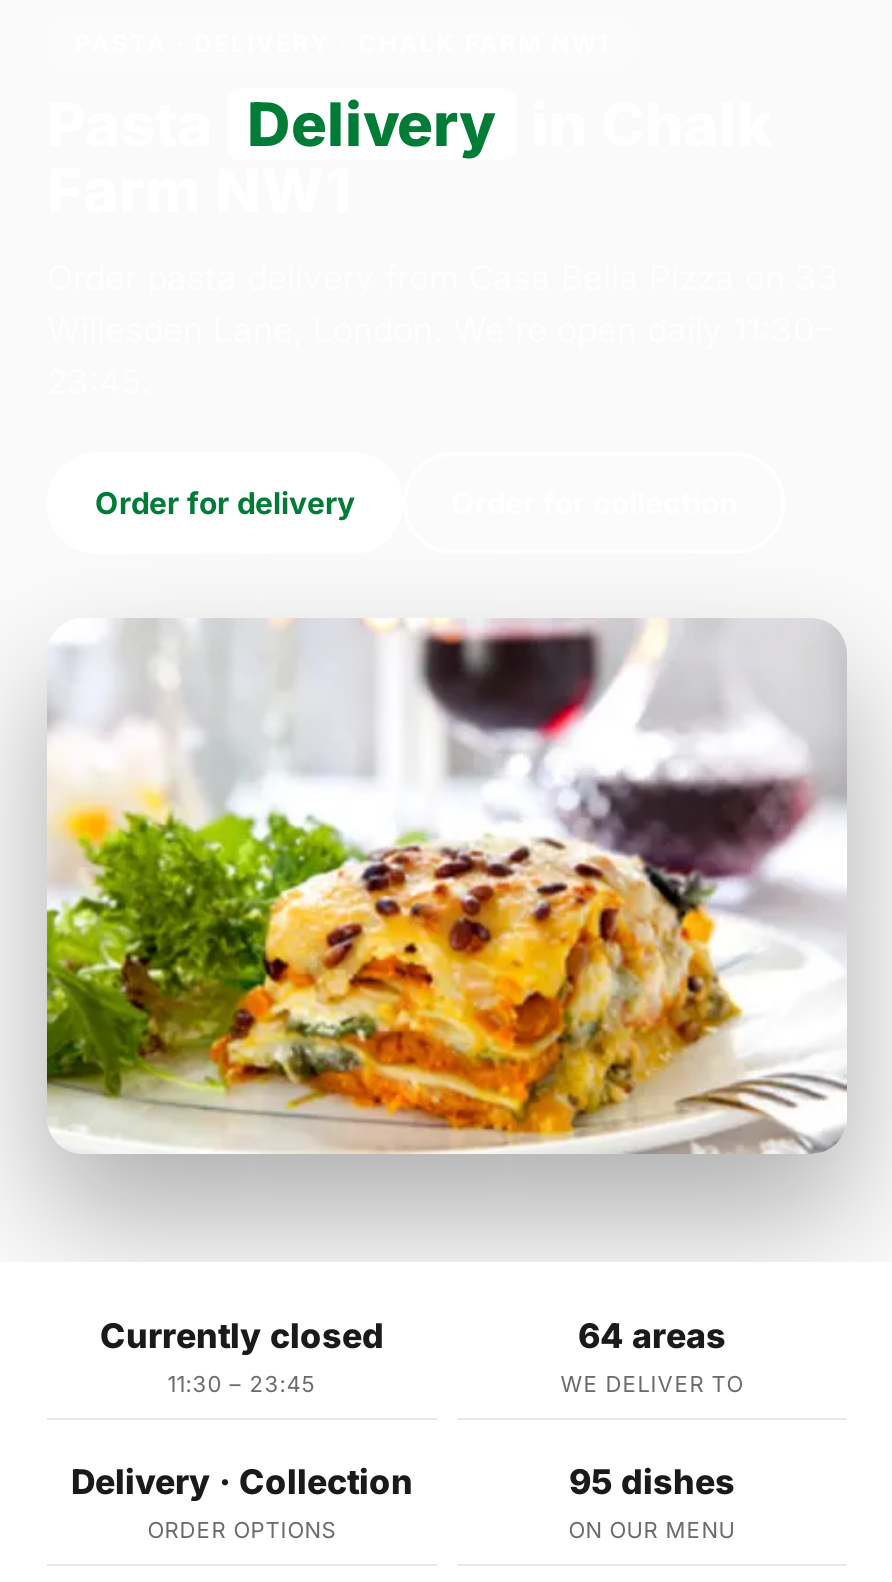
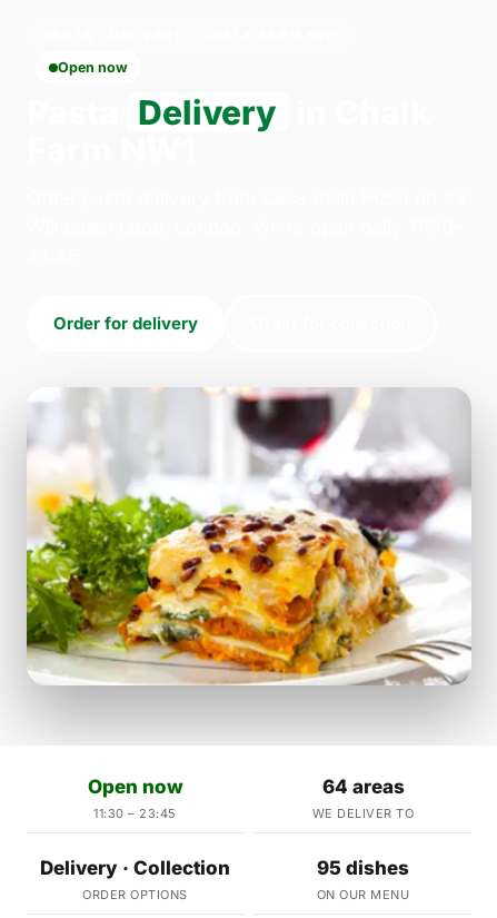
+ Open now

- Currently closed
+ Open now
